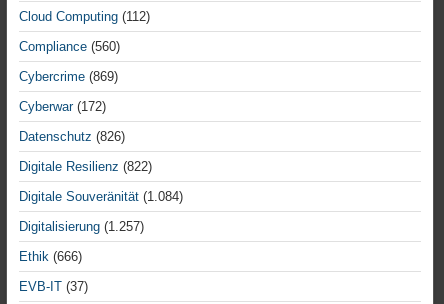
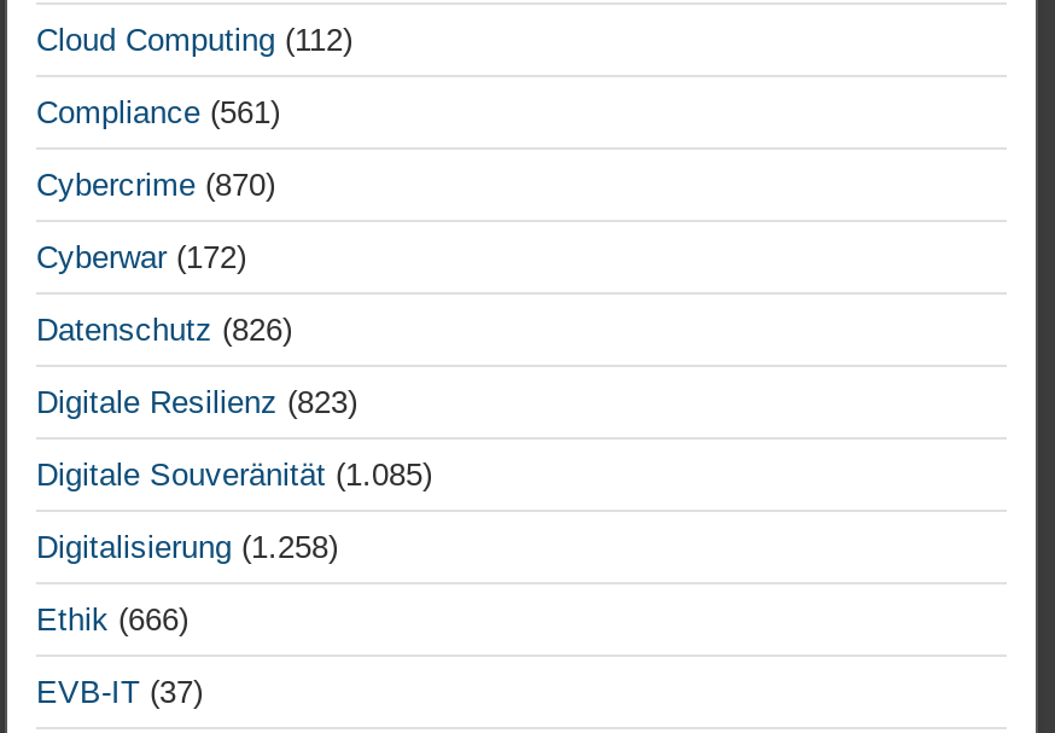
- Compliance (560)
+ Compliance (561)

- Cybercrime (869)
+ Cybercrime (870)

- Digitale Resilienz (822)
+ Digitale Resilienz (823)

- Digitale Souveränität (1.084)
+ Digitale Souveränität (1.085)

- Digitalisierung (1.257)
+ Digitalisierung (1.258)
